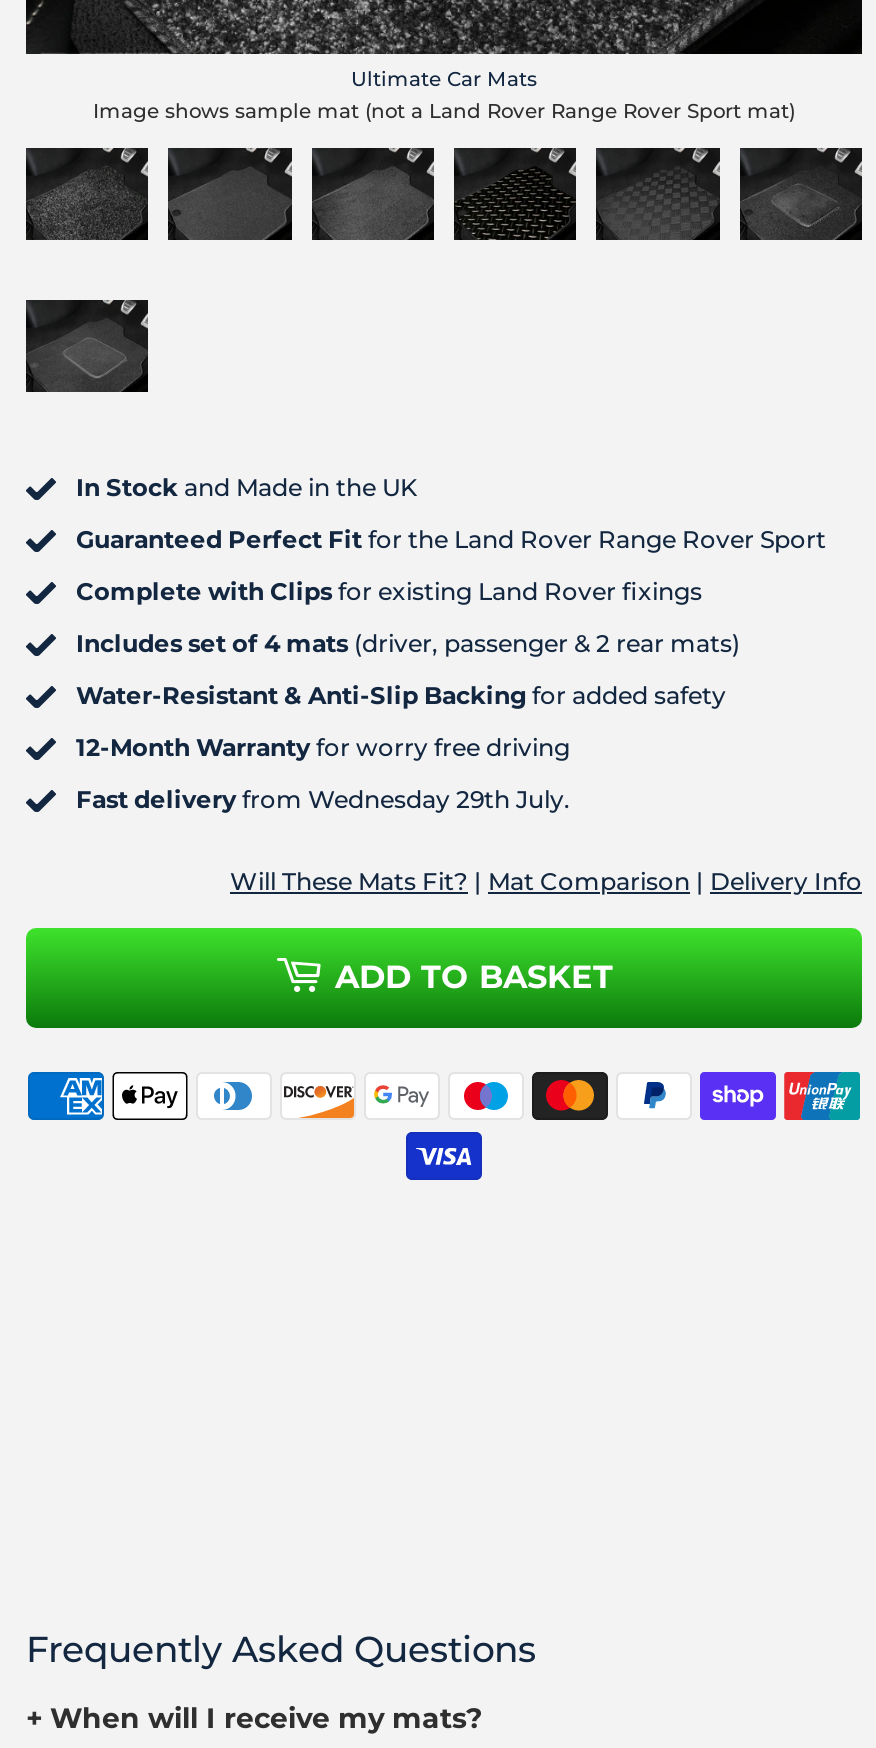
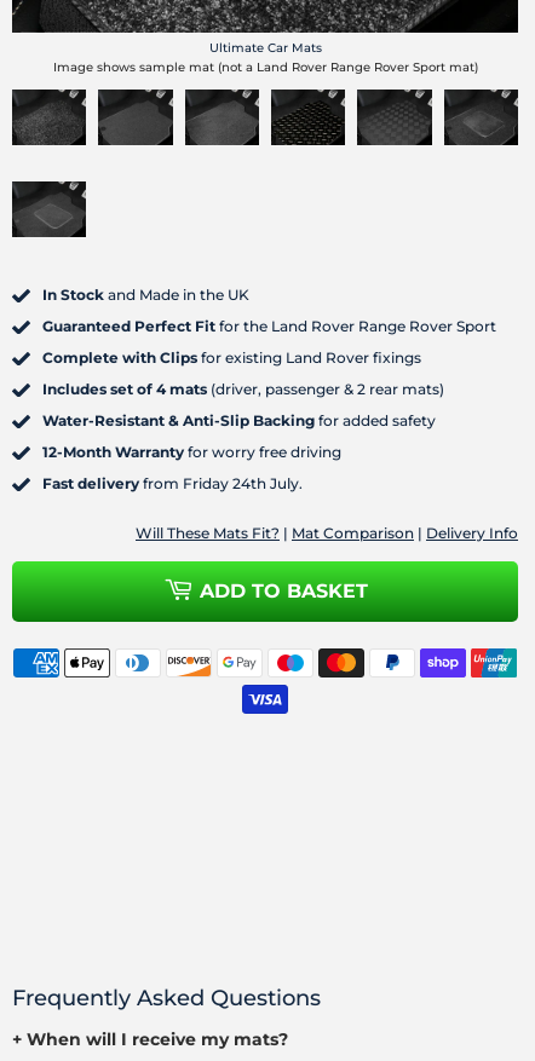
- Fast delivery from Wednesday 29th July.
+ Fast delivery from Friday 24th July.
